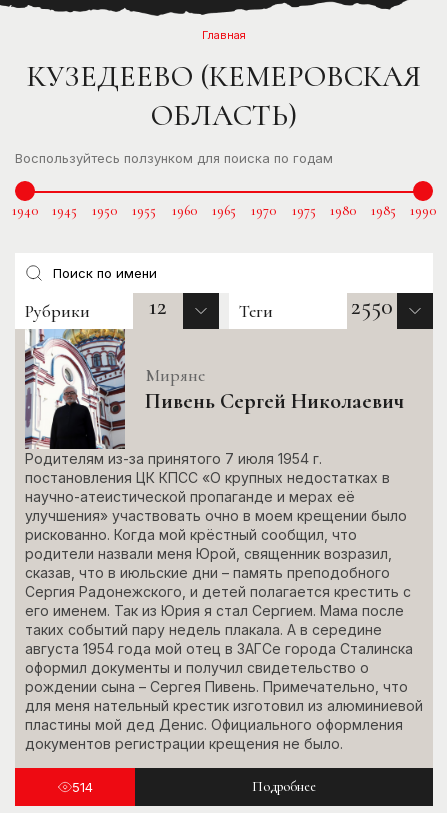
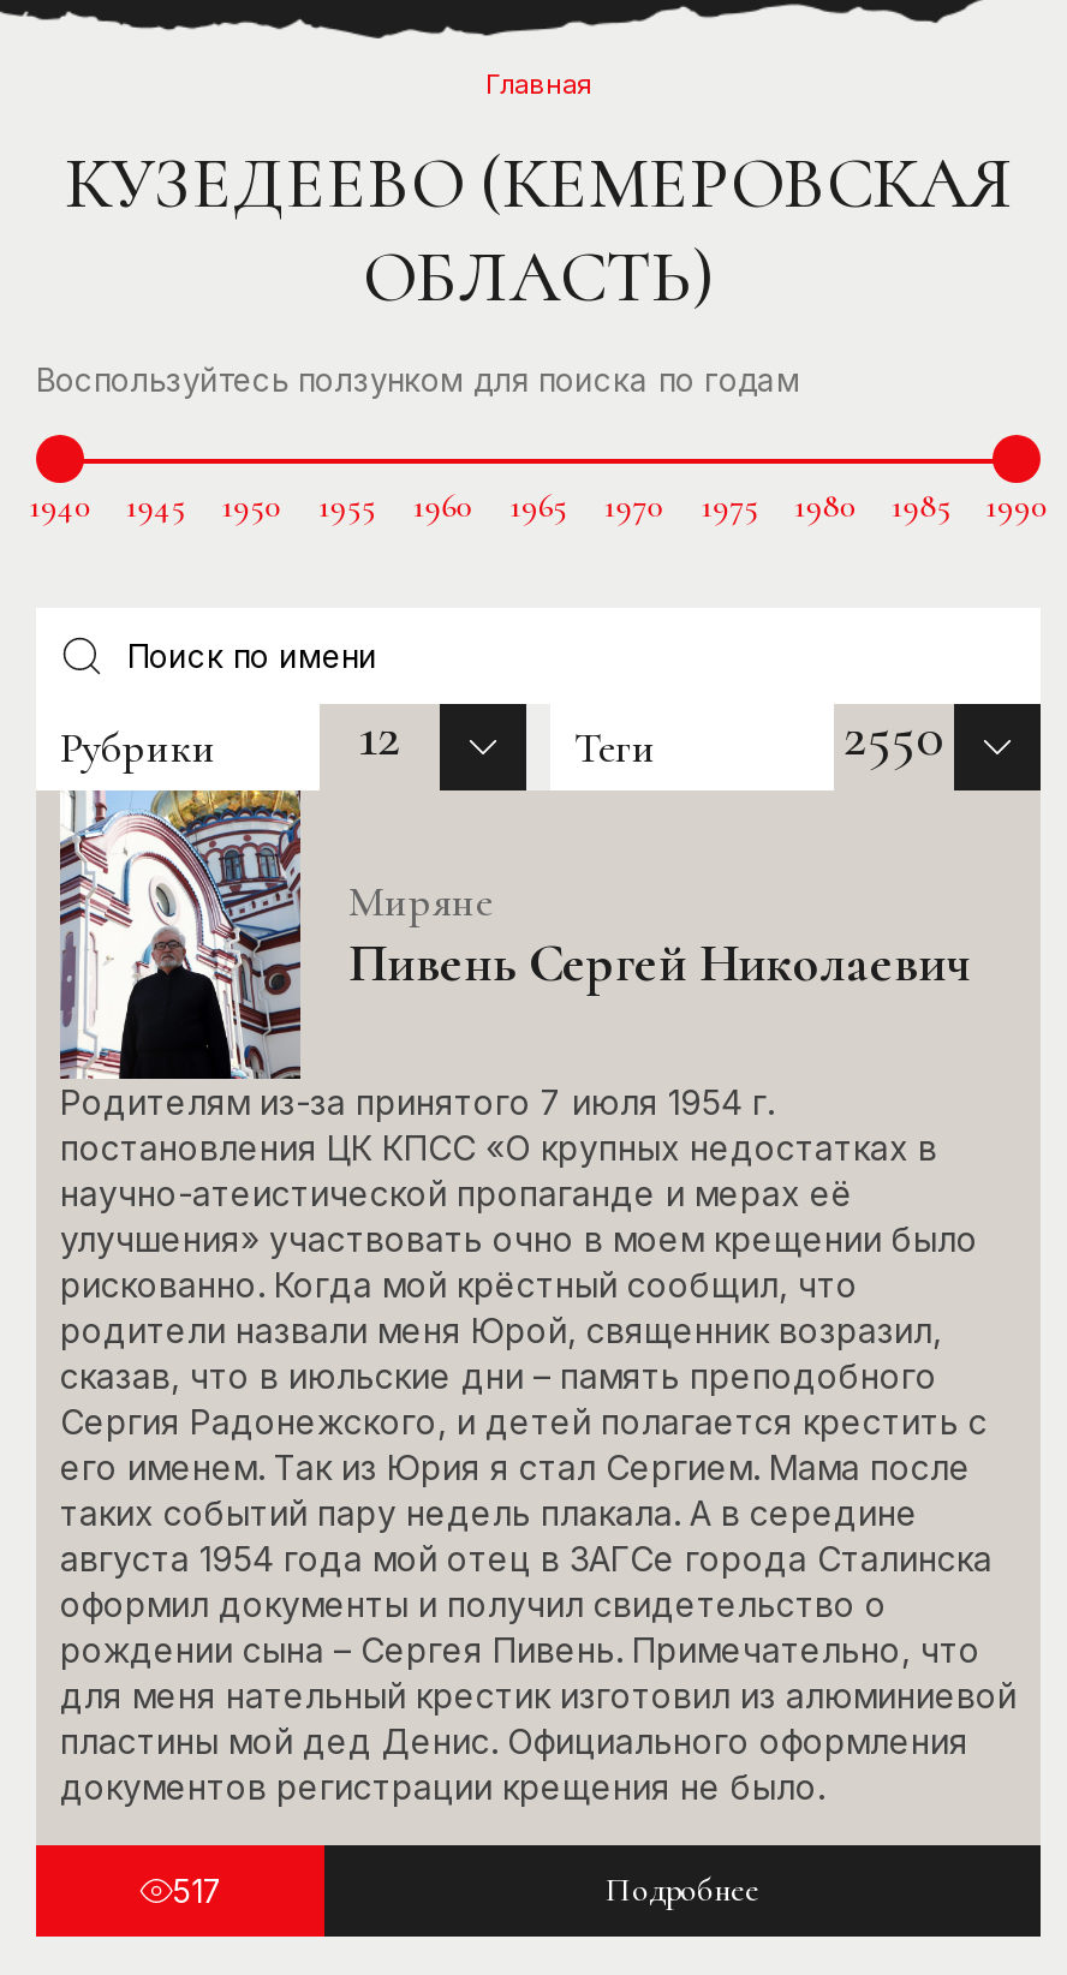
- 514
+ 517
